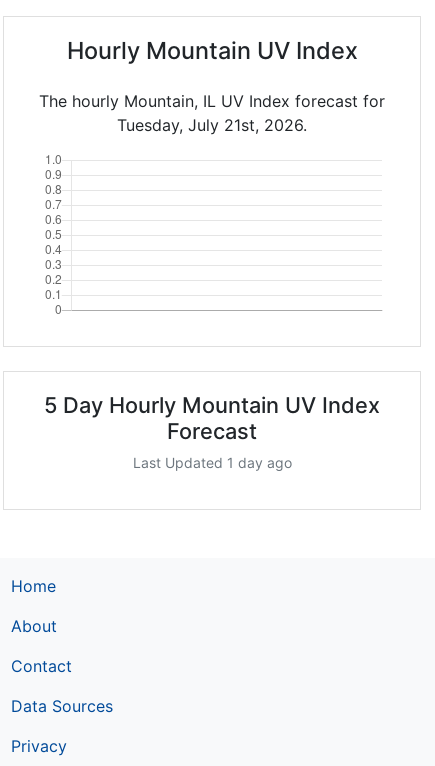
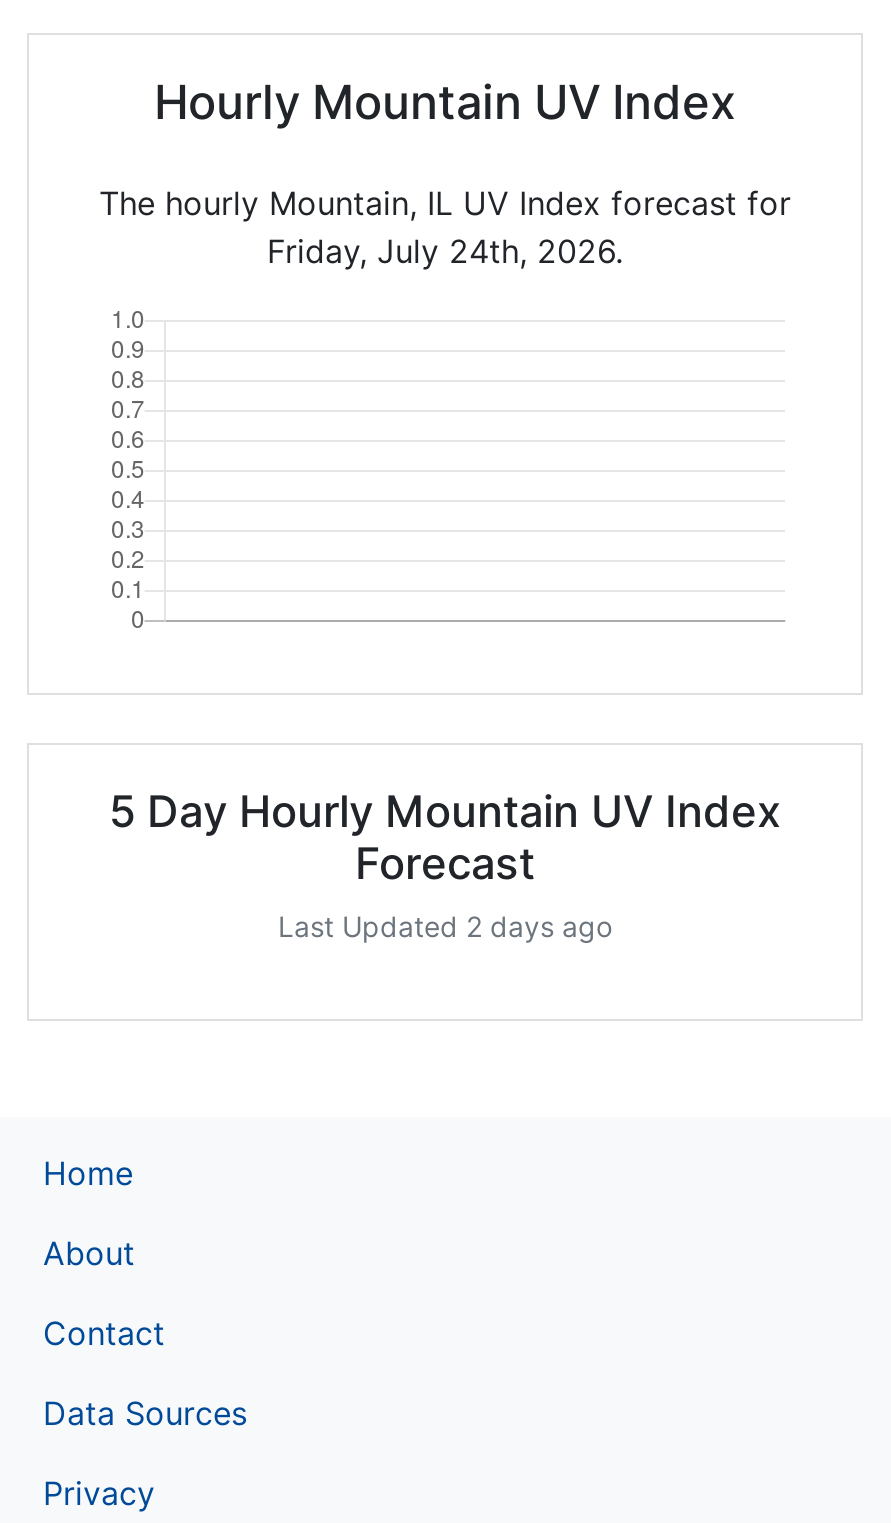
- Tuesday, July 21st, 2026.
+ Friday, July 24th, 2026.

- Last Updated 1 day ago
+ Last Updated 2 days ago
